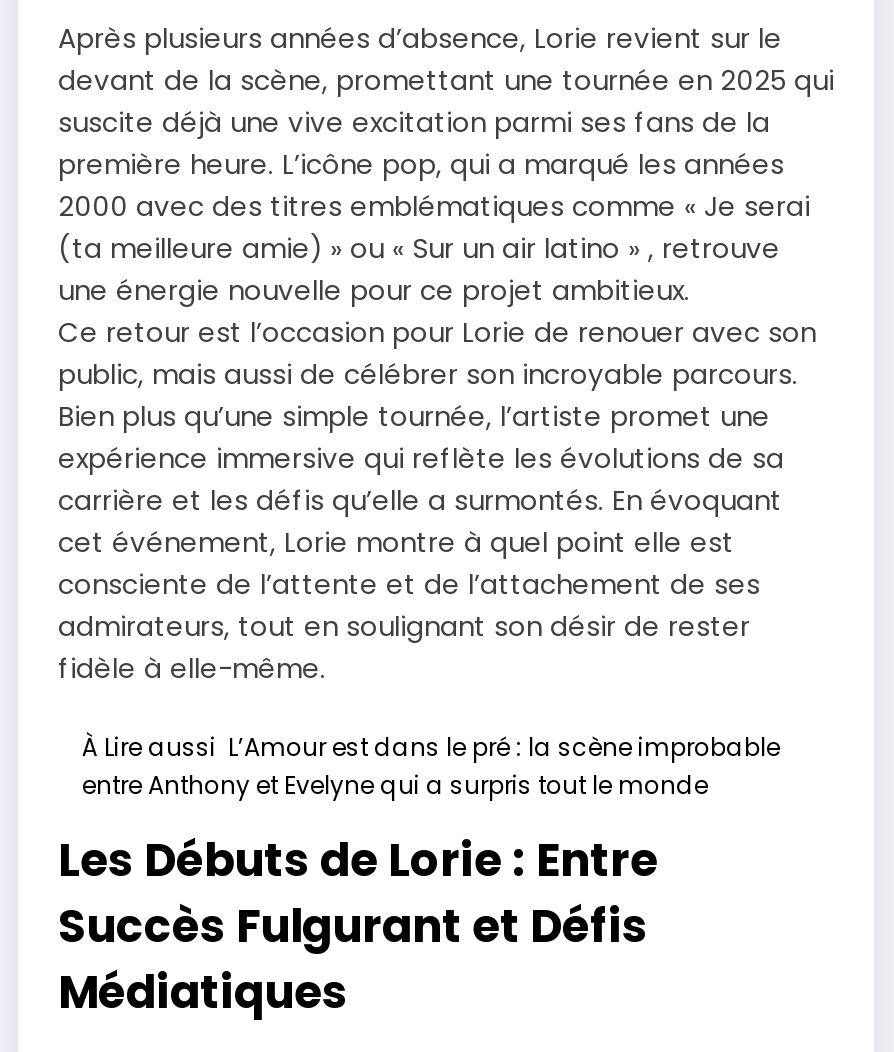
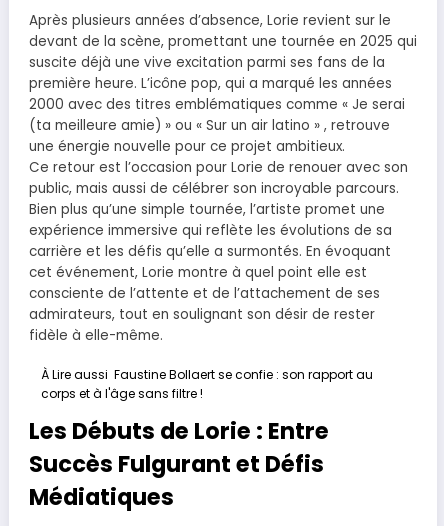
- À Lire aussi L’Amour est dans le pré : la scène improbable
- entre Anthony et Evelyne qui a surpris tout le monde
+ À Lire aussi Faustine Bollaert se confie : son rapport au
+ corps et à l'âge sans filtre !
